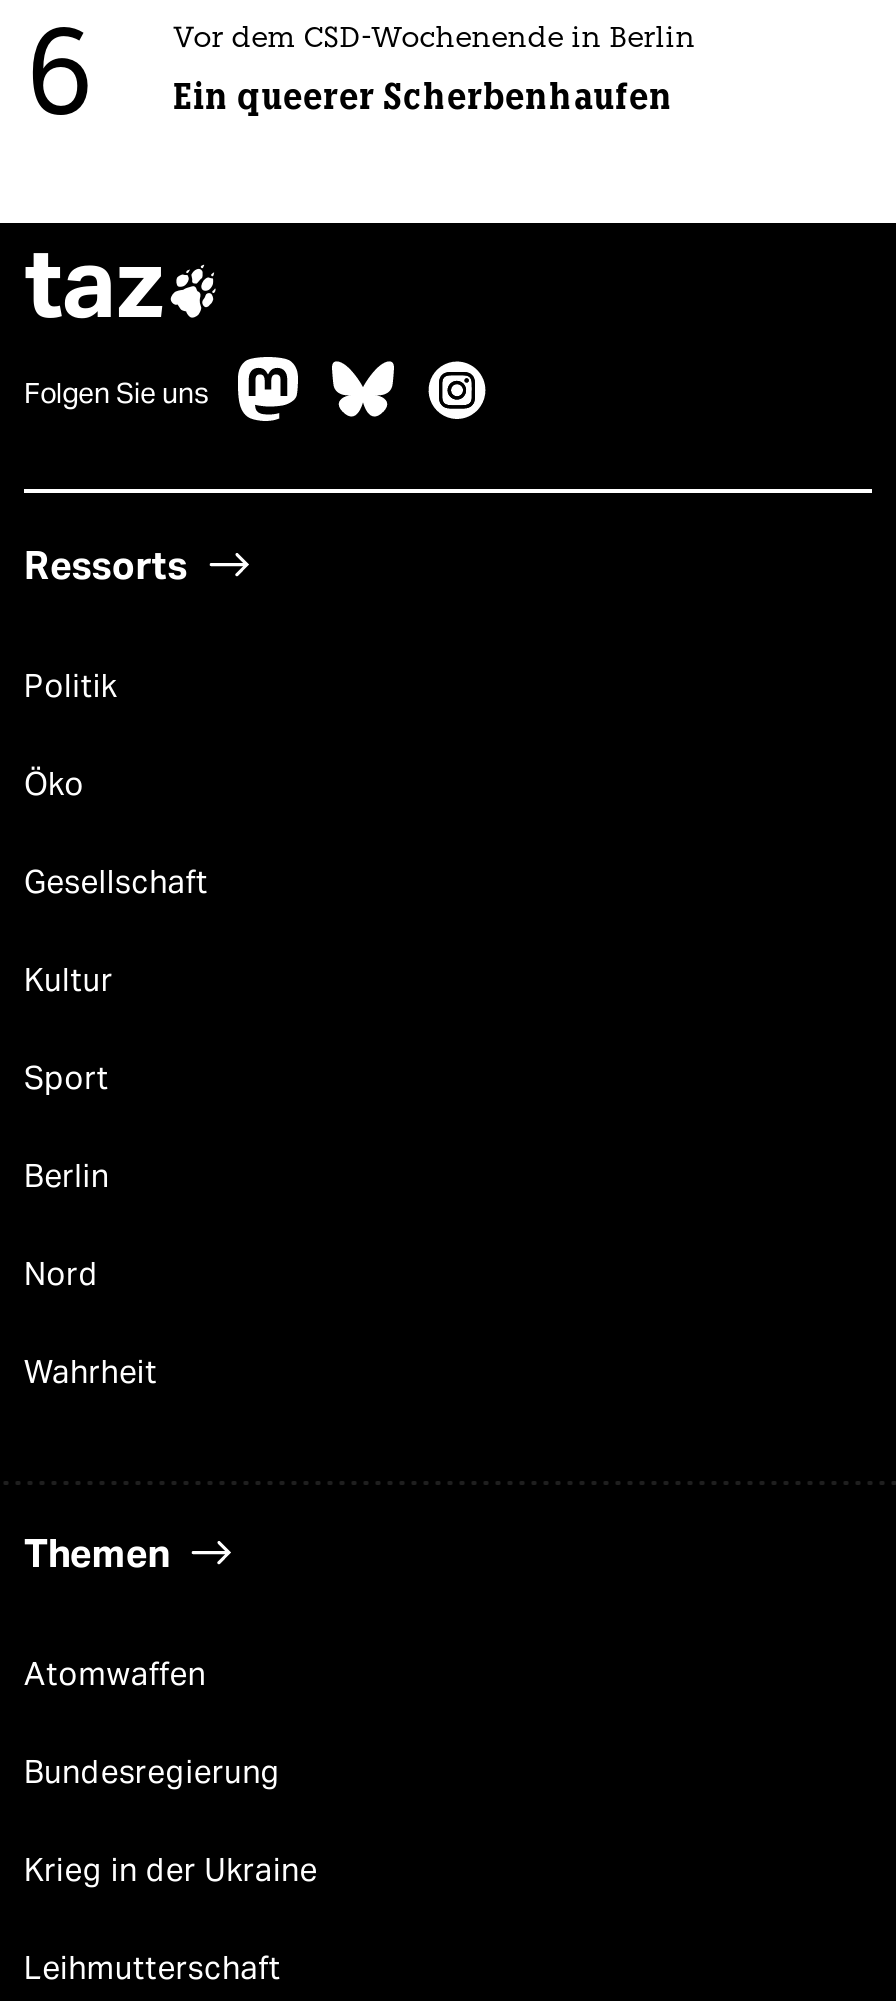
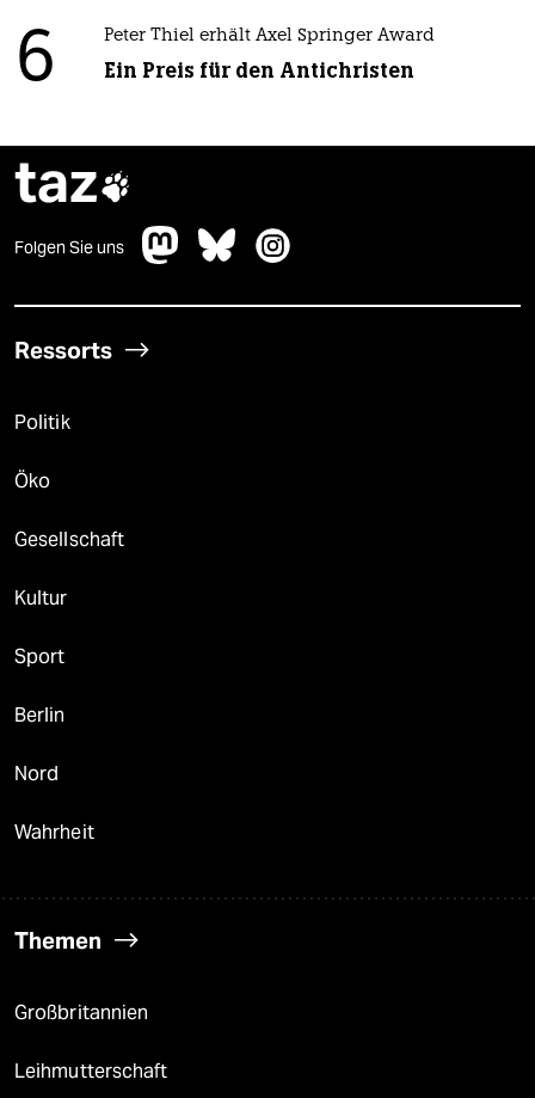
- Vor dem CSD-Wochenende in Berlin
+ Peter Thiel erhält Axel Springer Award

- Ein queerer Scherbenhaufen
+ Ein Preis für den Antichristen

- Atomwaffen
- Bundesregierung
- Krieg in der Ukraine
+ Großbritannien
